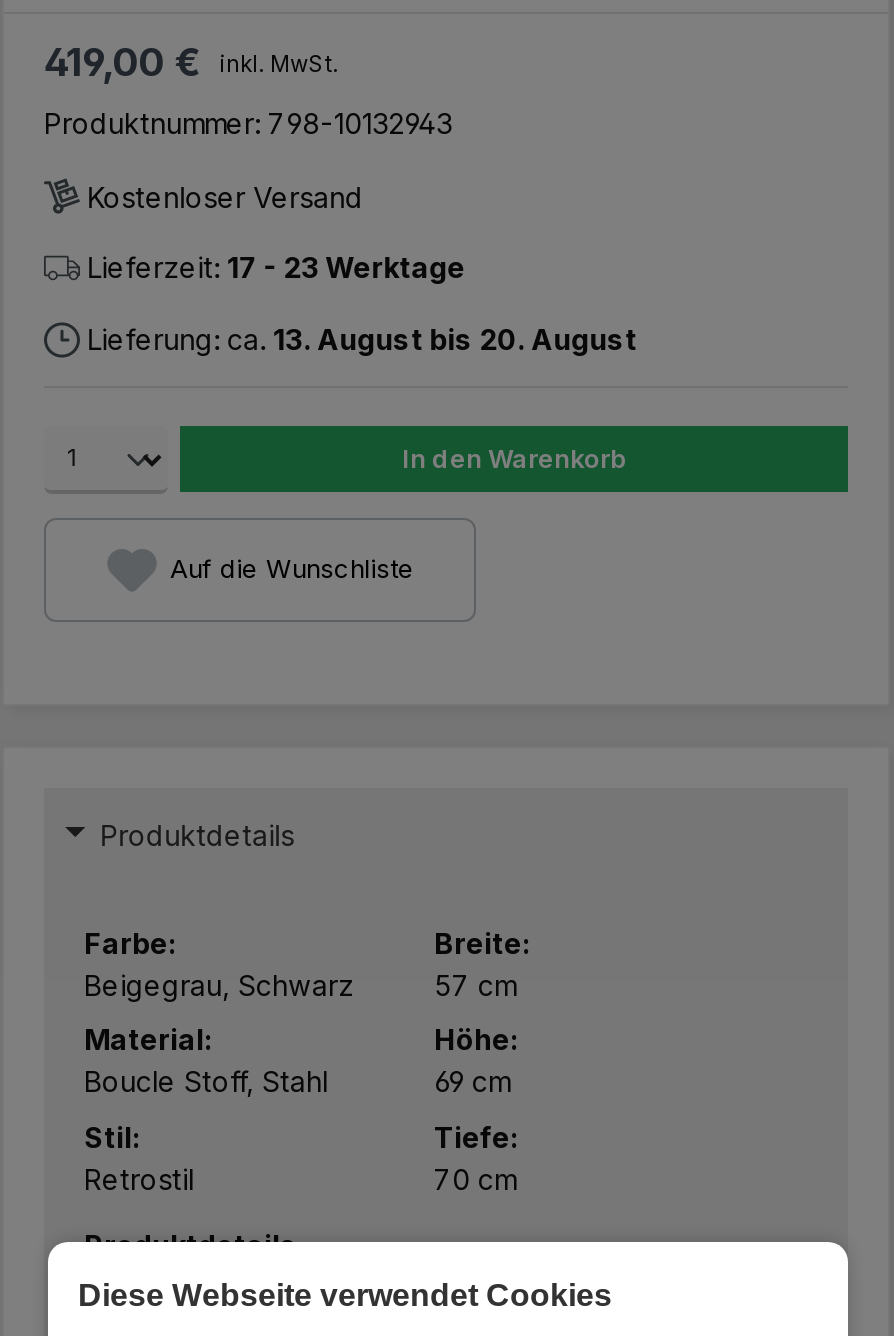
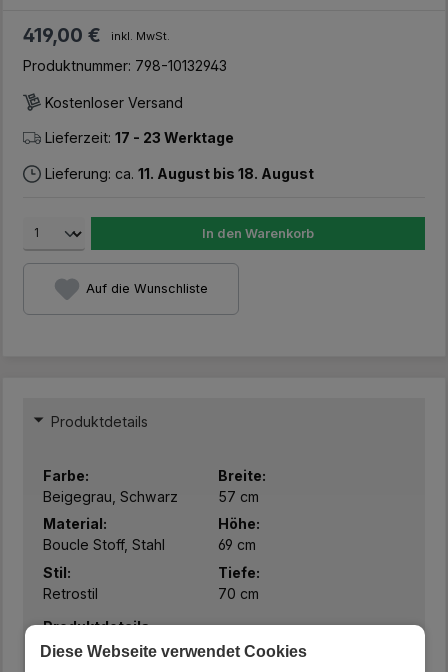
- Lieferung: ca. 13. August bis 20. August
+ Lieferung: ca. 11. August bis 18. August
